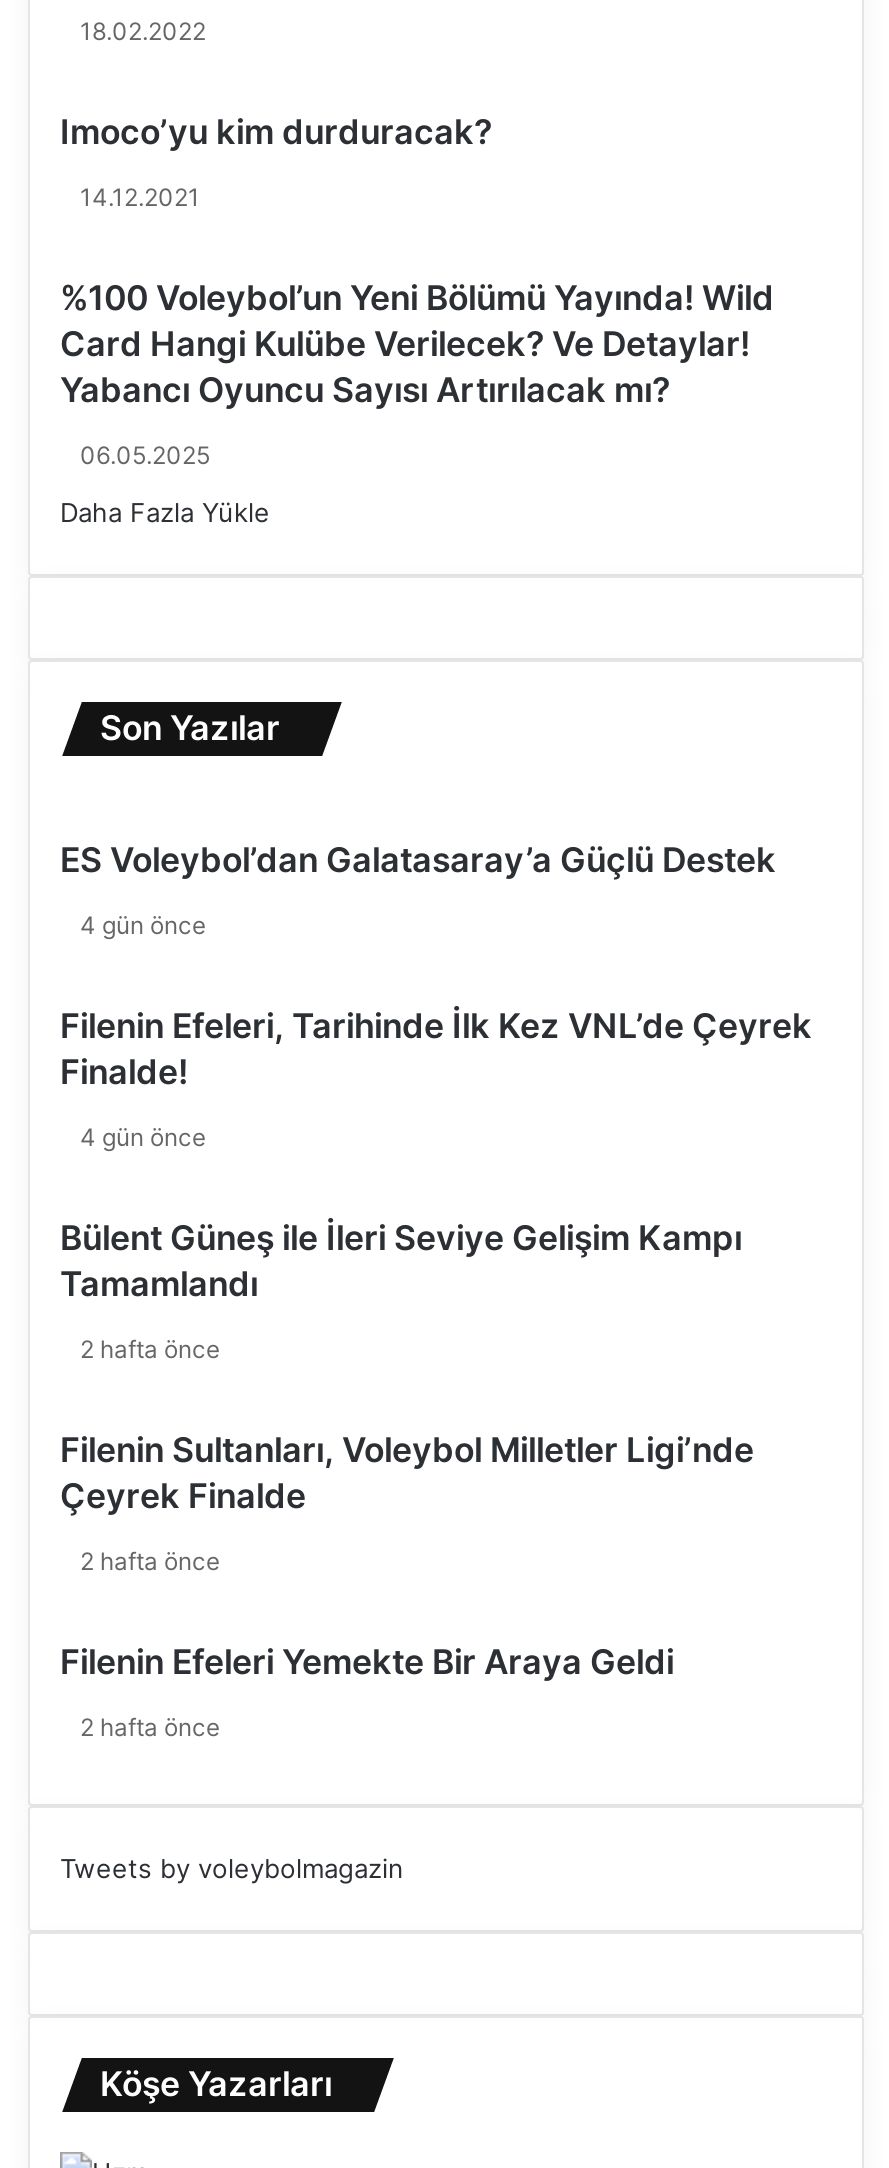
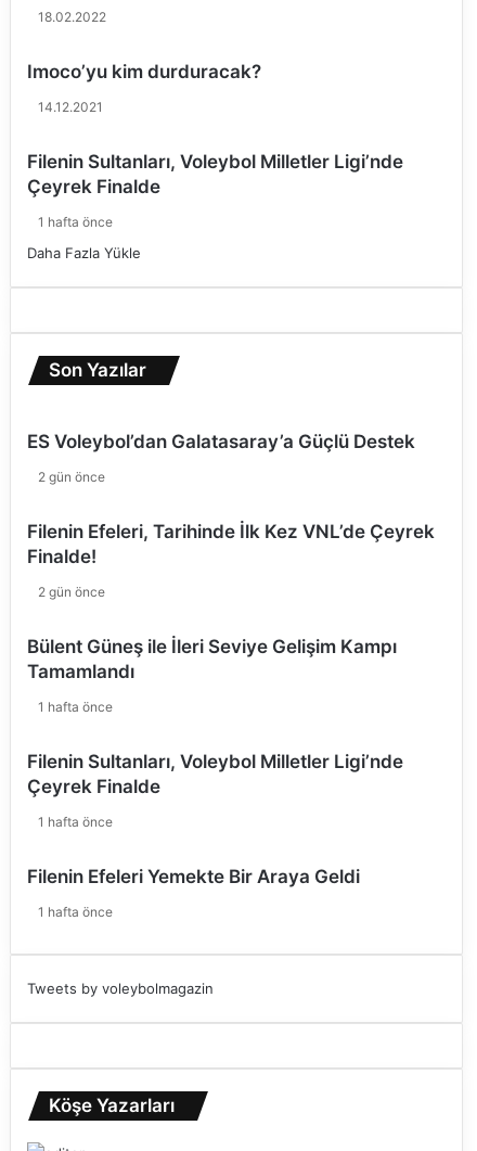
- %100 Voleybol’un Yeni Bölümü Yayında! Wild
- Card Hangi Kulübe Verilecek? Ve Detaylar!
- Yabancı Oyuncu Sayısı Artırılacak mı?
+ Filenin Sultanları, Voleybol Milletler Ligi’nde
+ Çeyrek Finalde

- 06.05.2025
+ 1 hafta önce

- 4 gün önce
+ 2 gün önce

- 4 gün önce
+ 2 gün önce

- 2 hafta önce
+ 1 hafta önce

- 2 hafta önce
+ 1 hafta önce

- 2 hafta önce
+ 1 hafta önce
